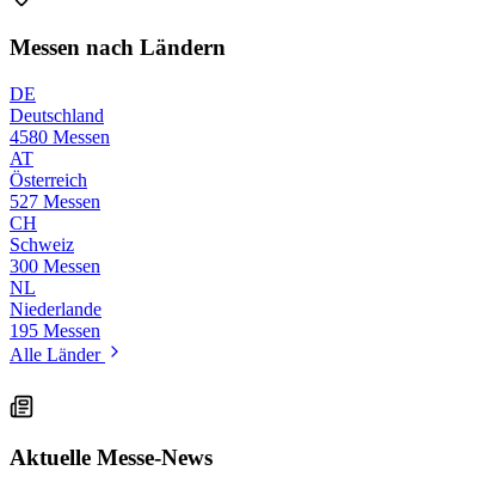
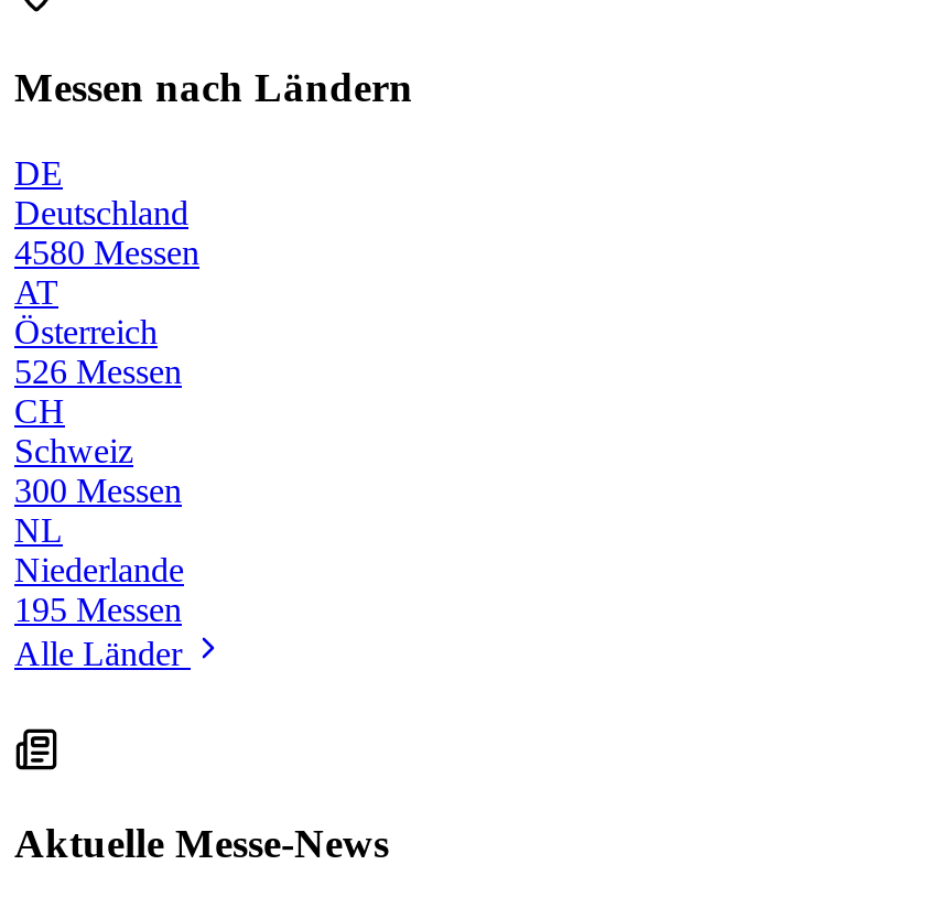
- 527 Messen
+ 526 Messen
